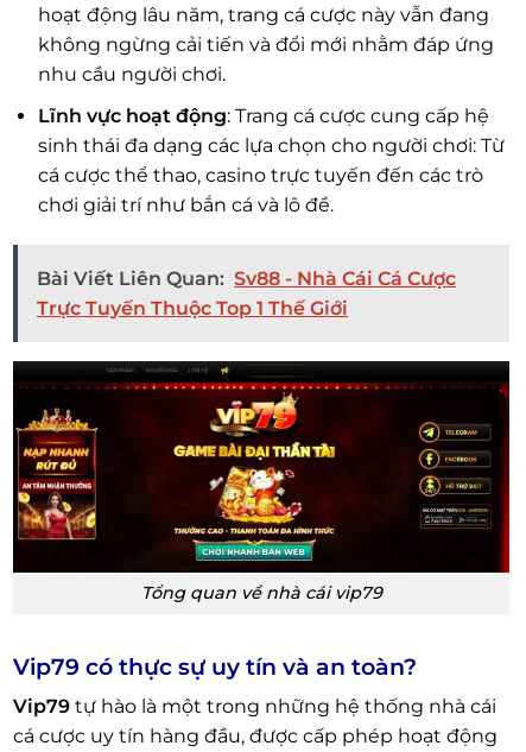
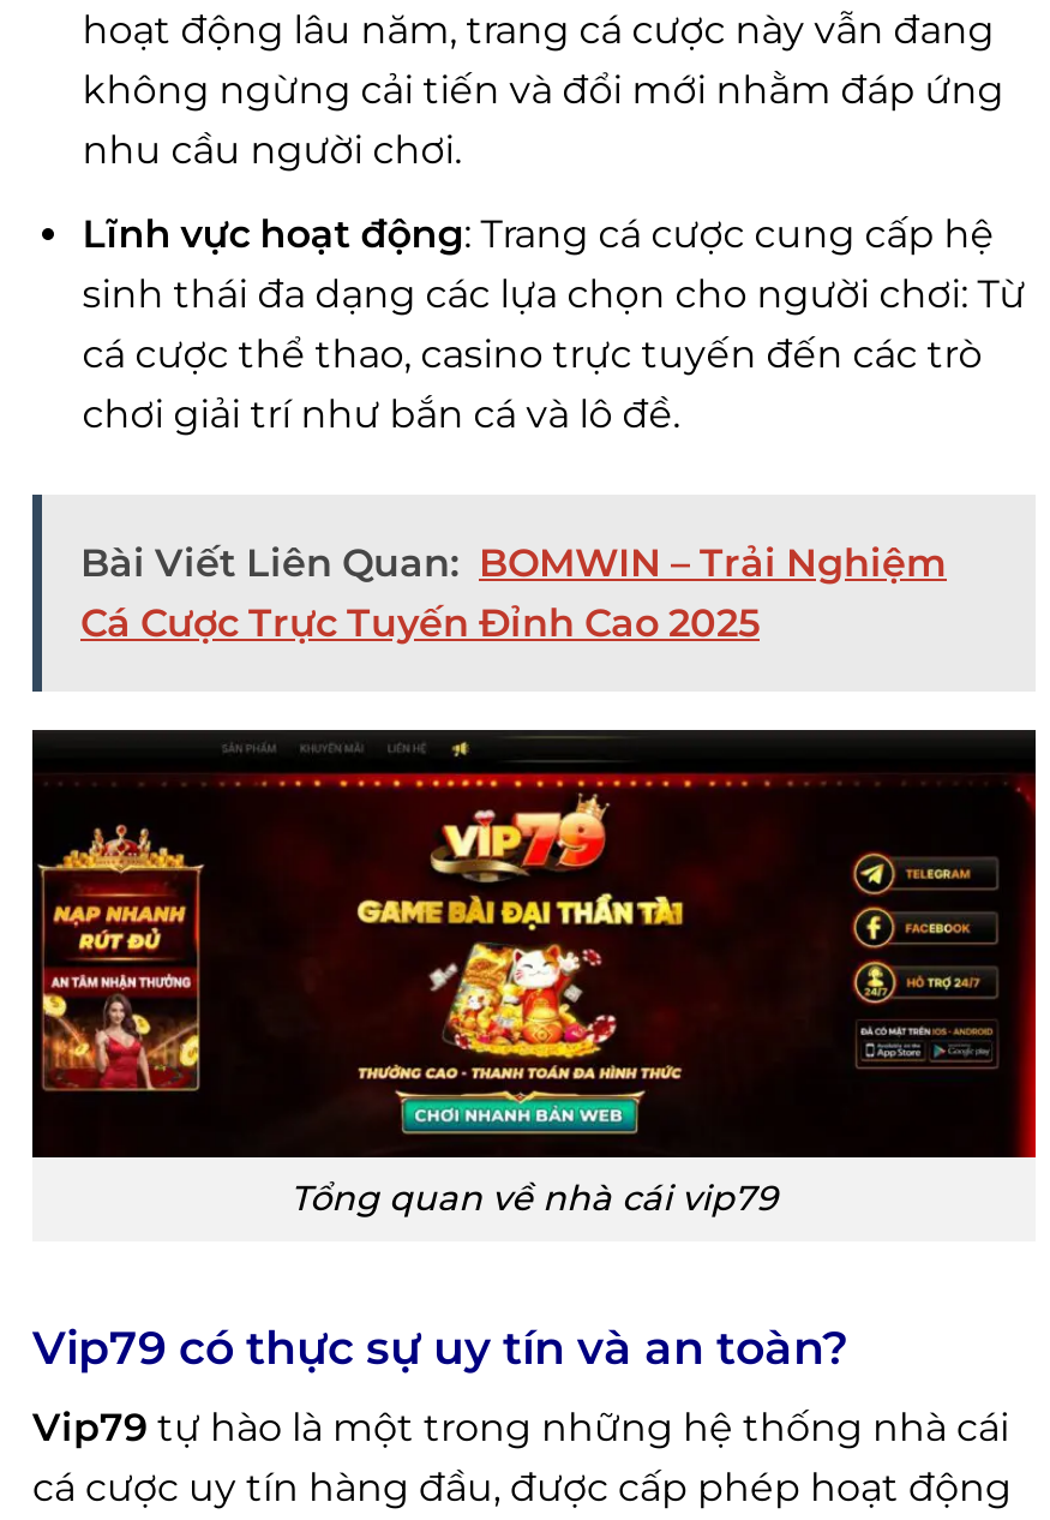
- Bài Viết Liên Quan: Sv88 - Nhà Cái Cá Cược
- Trực Tuyến Thuộc Top 1 Thế Giới
+ Bài Viết Liên Quan: BOMWIN – Trải Nghiệm
+ Cá Cược Trực Tuyến Đỉnh Cao 2025
